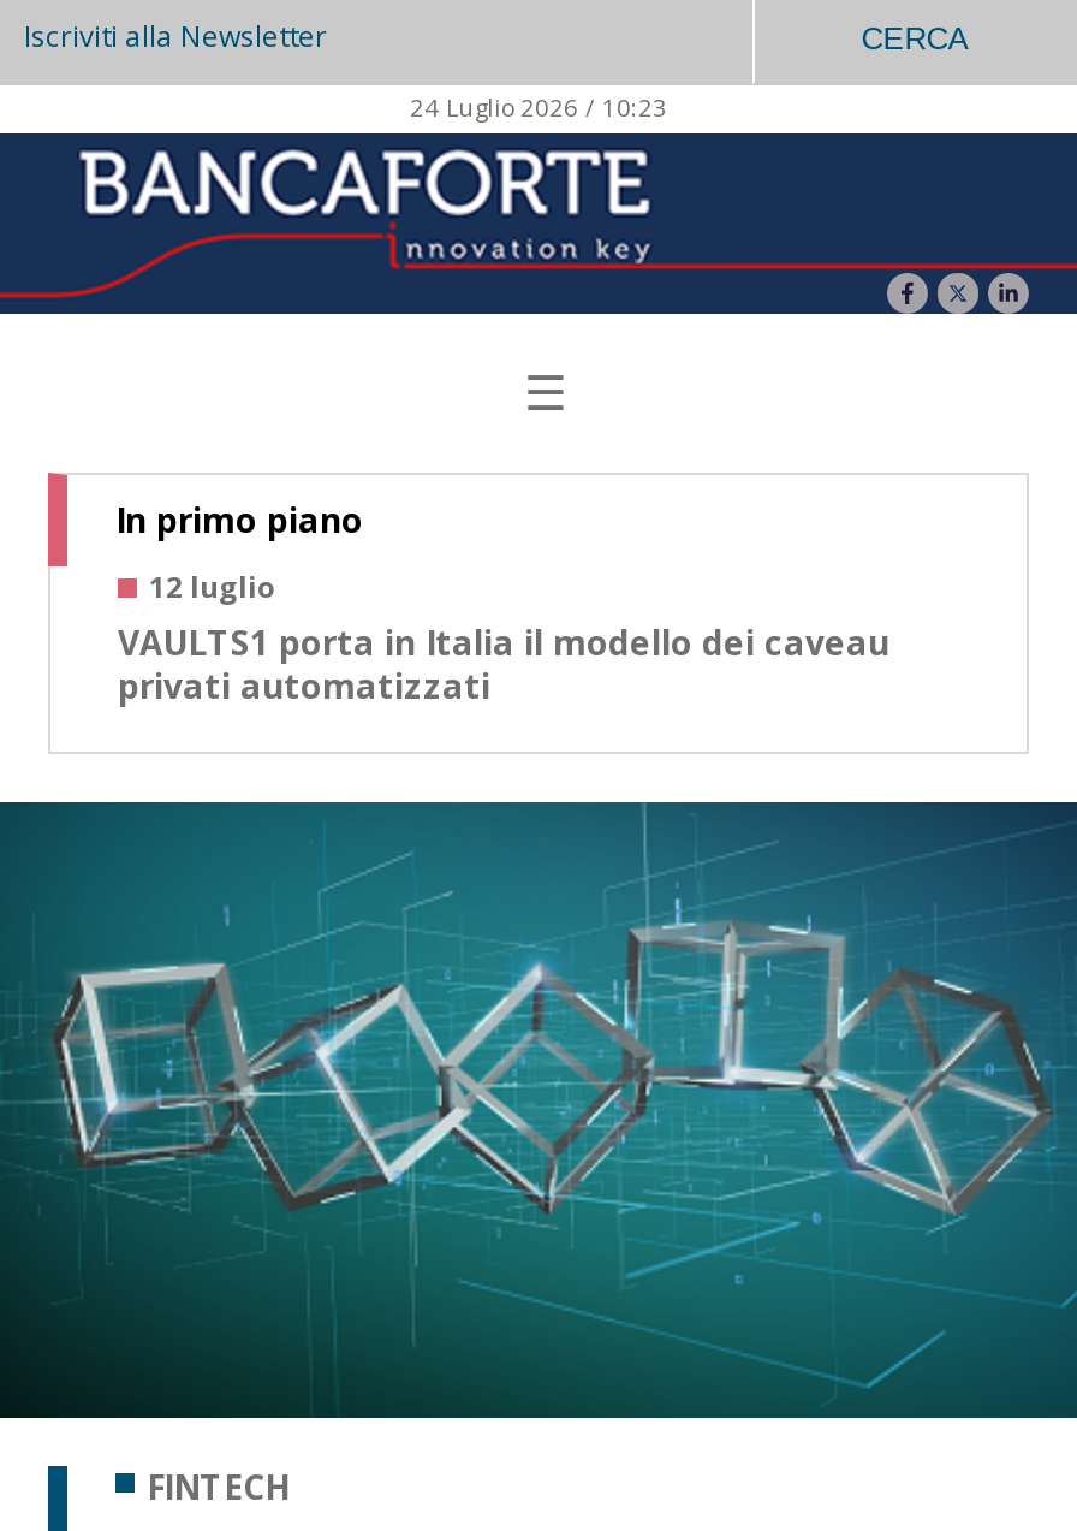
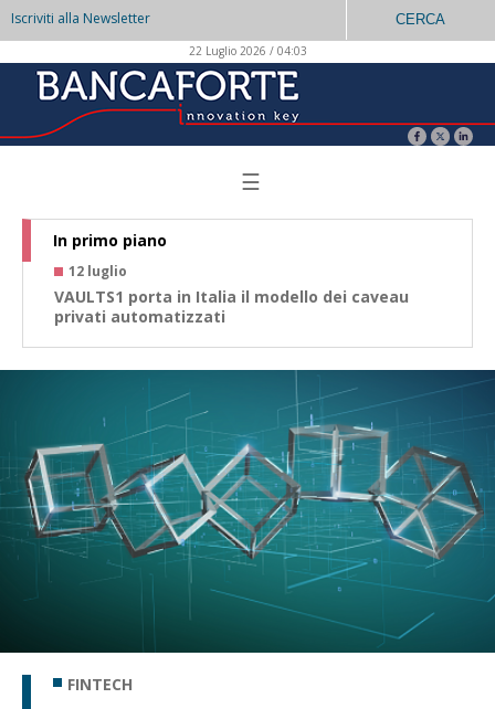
- 24 Luglio 2026 / 10:23
+ 22 Luglio 2026 / 04:03
